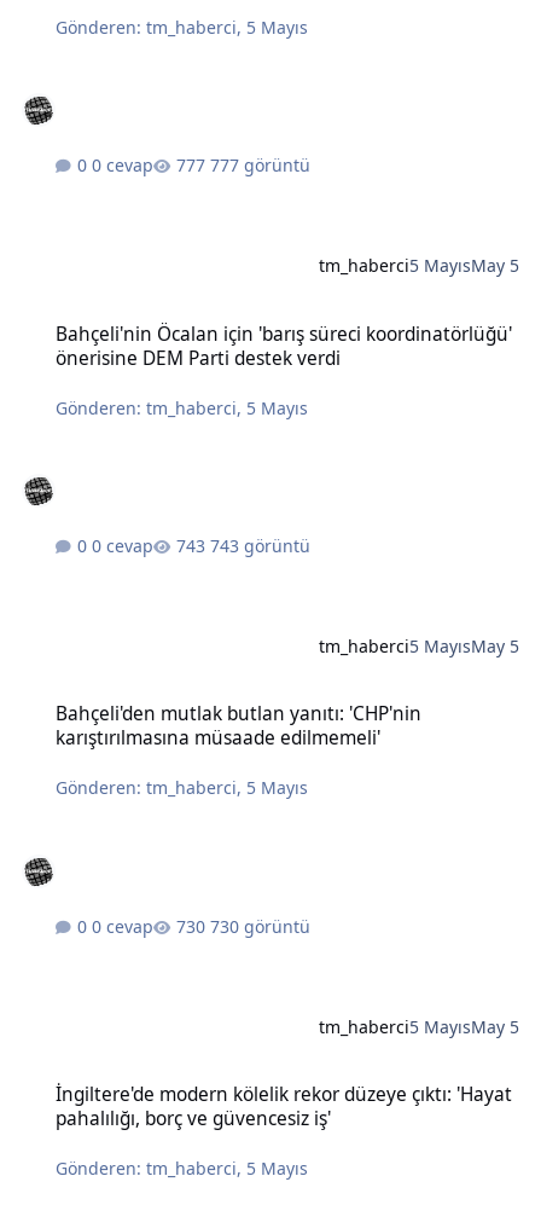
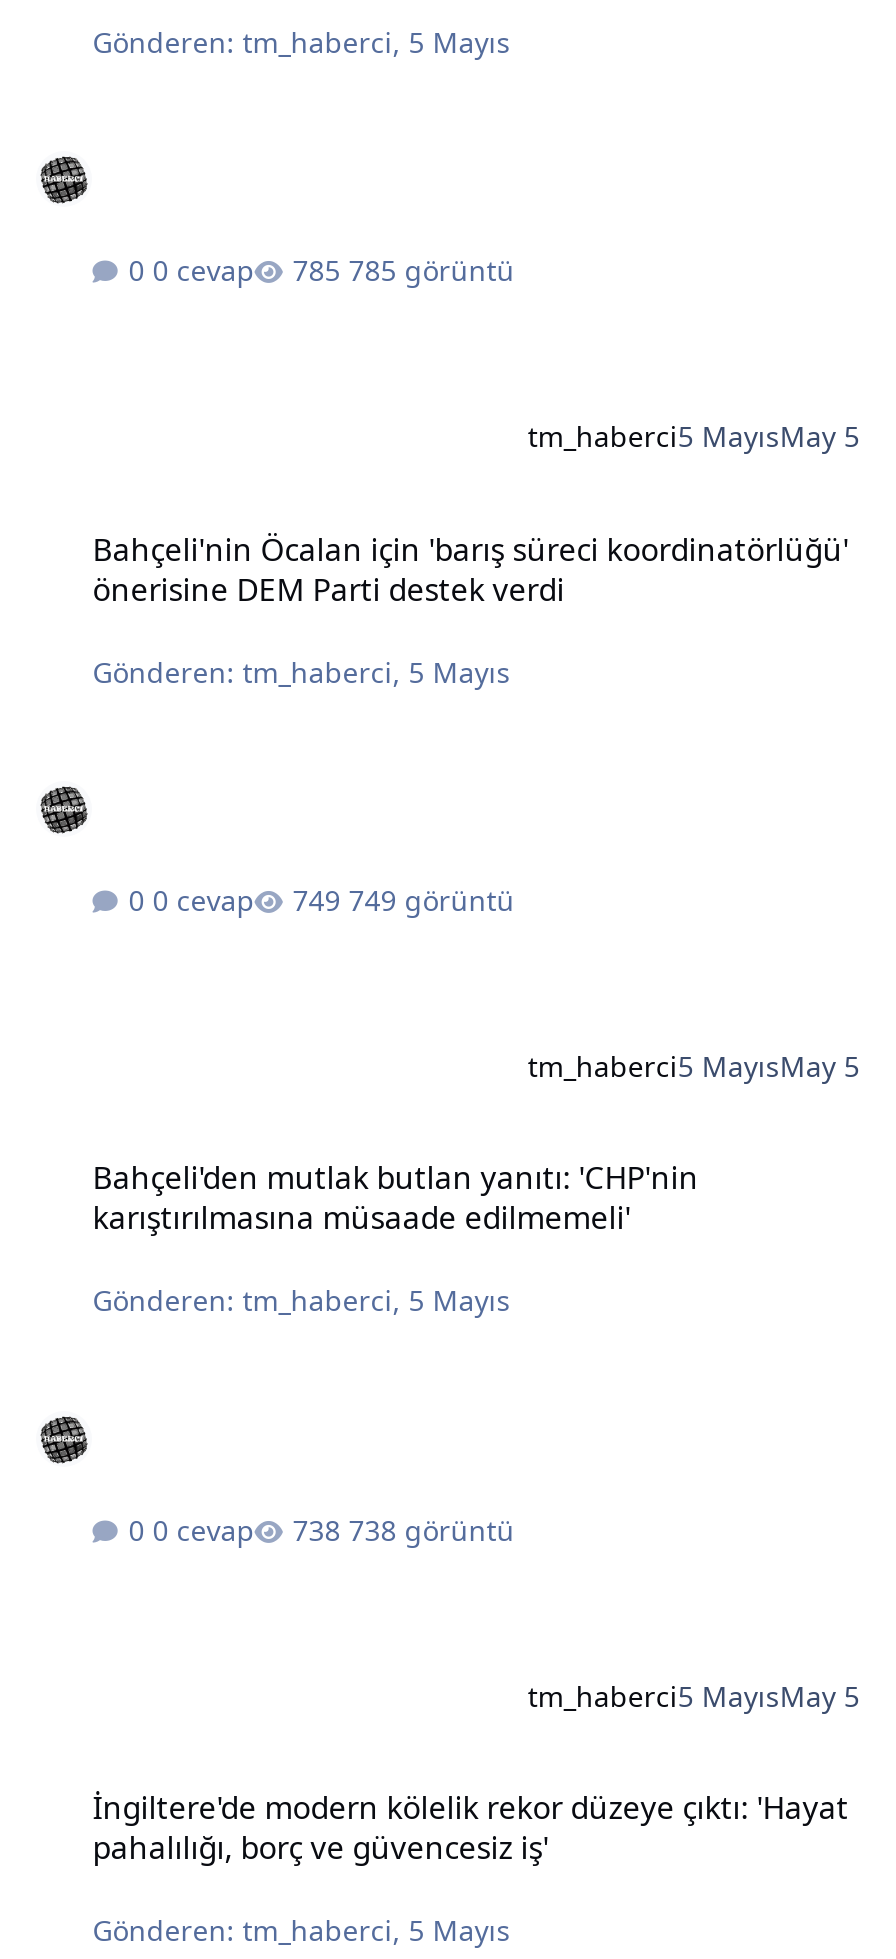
- 777 görüntü
+ 785 görüntü

- 743 görüntü
+ 749 görüntü

- 730 görüntü
+ 738 görüntü
